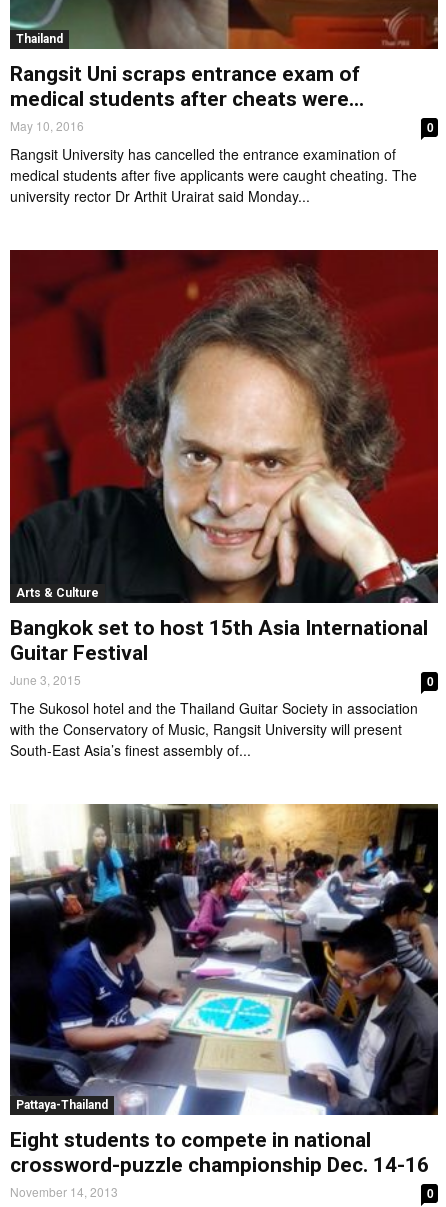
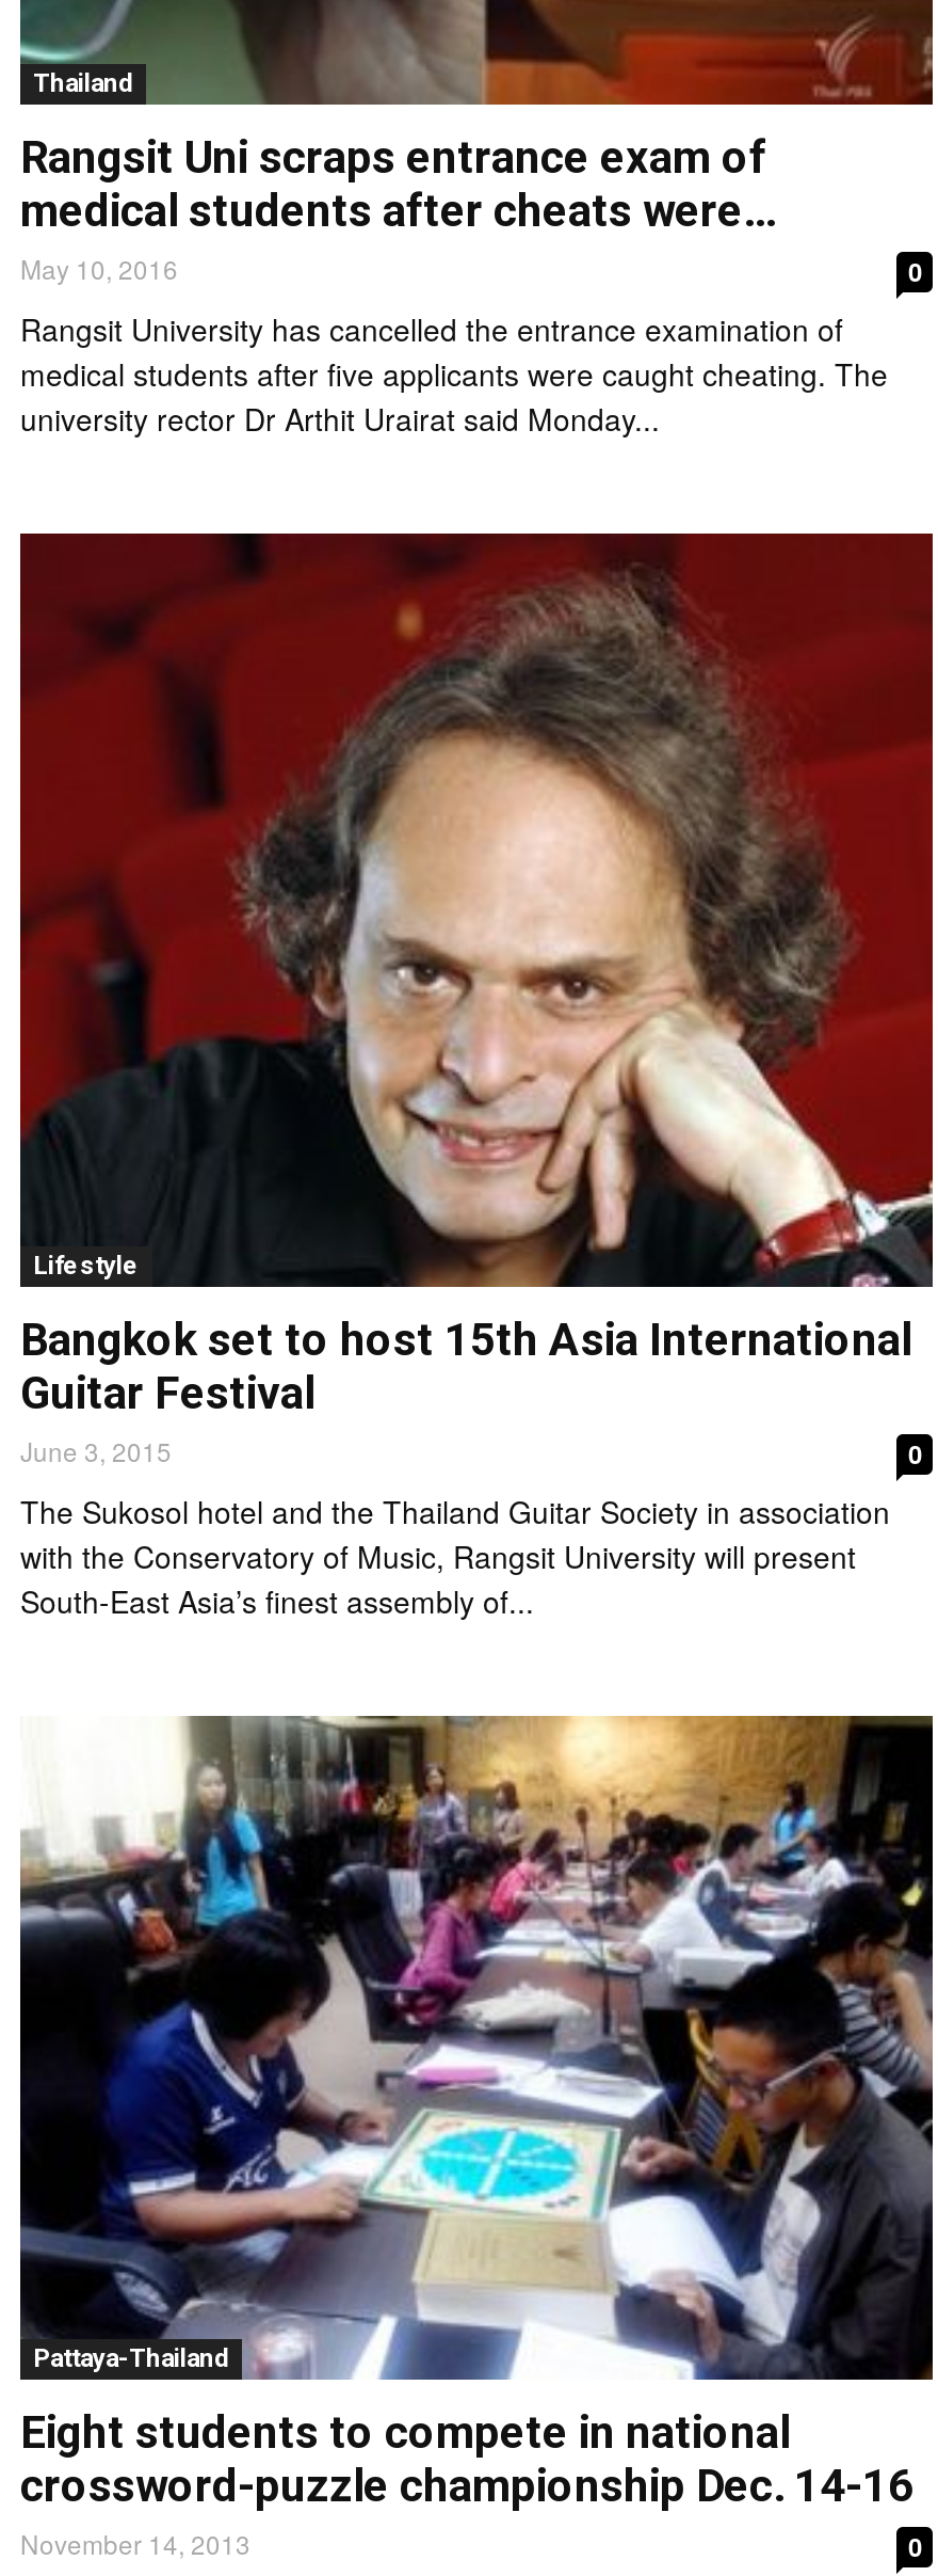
- Arts & Culture
+ Lifestyle
